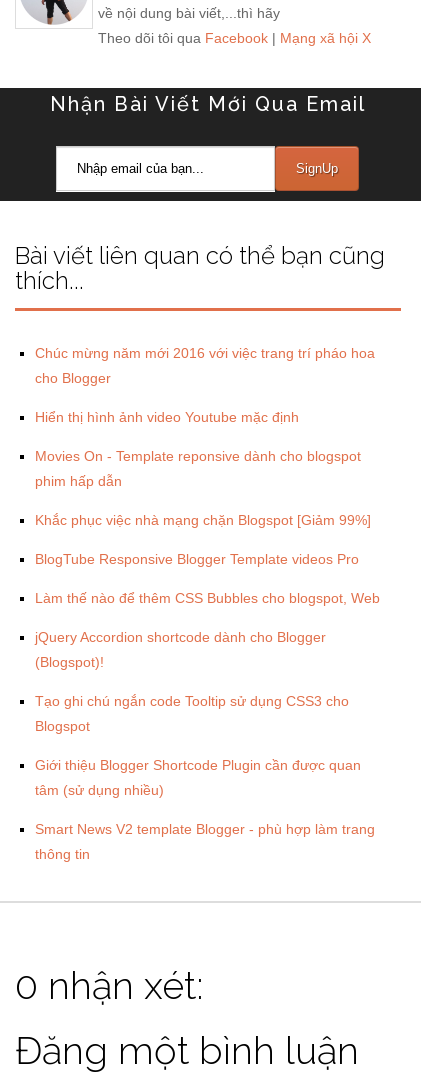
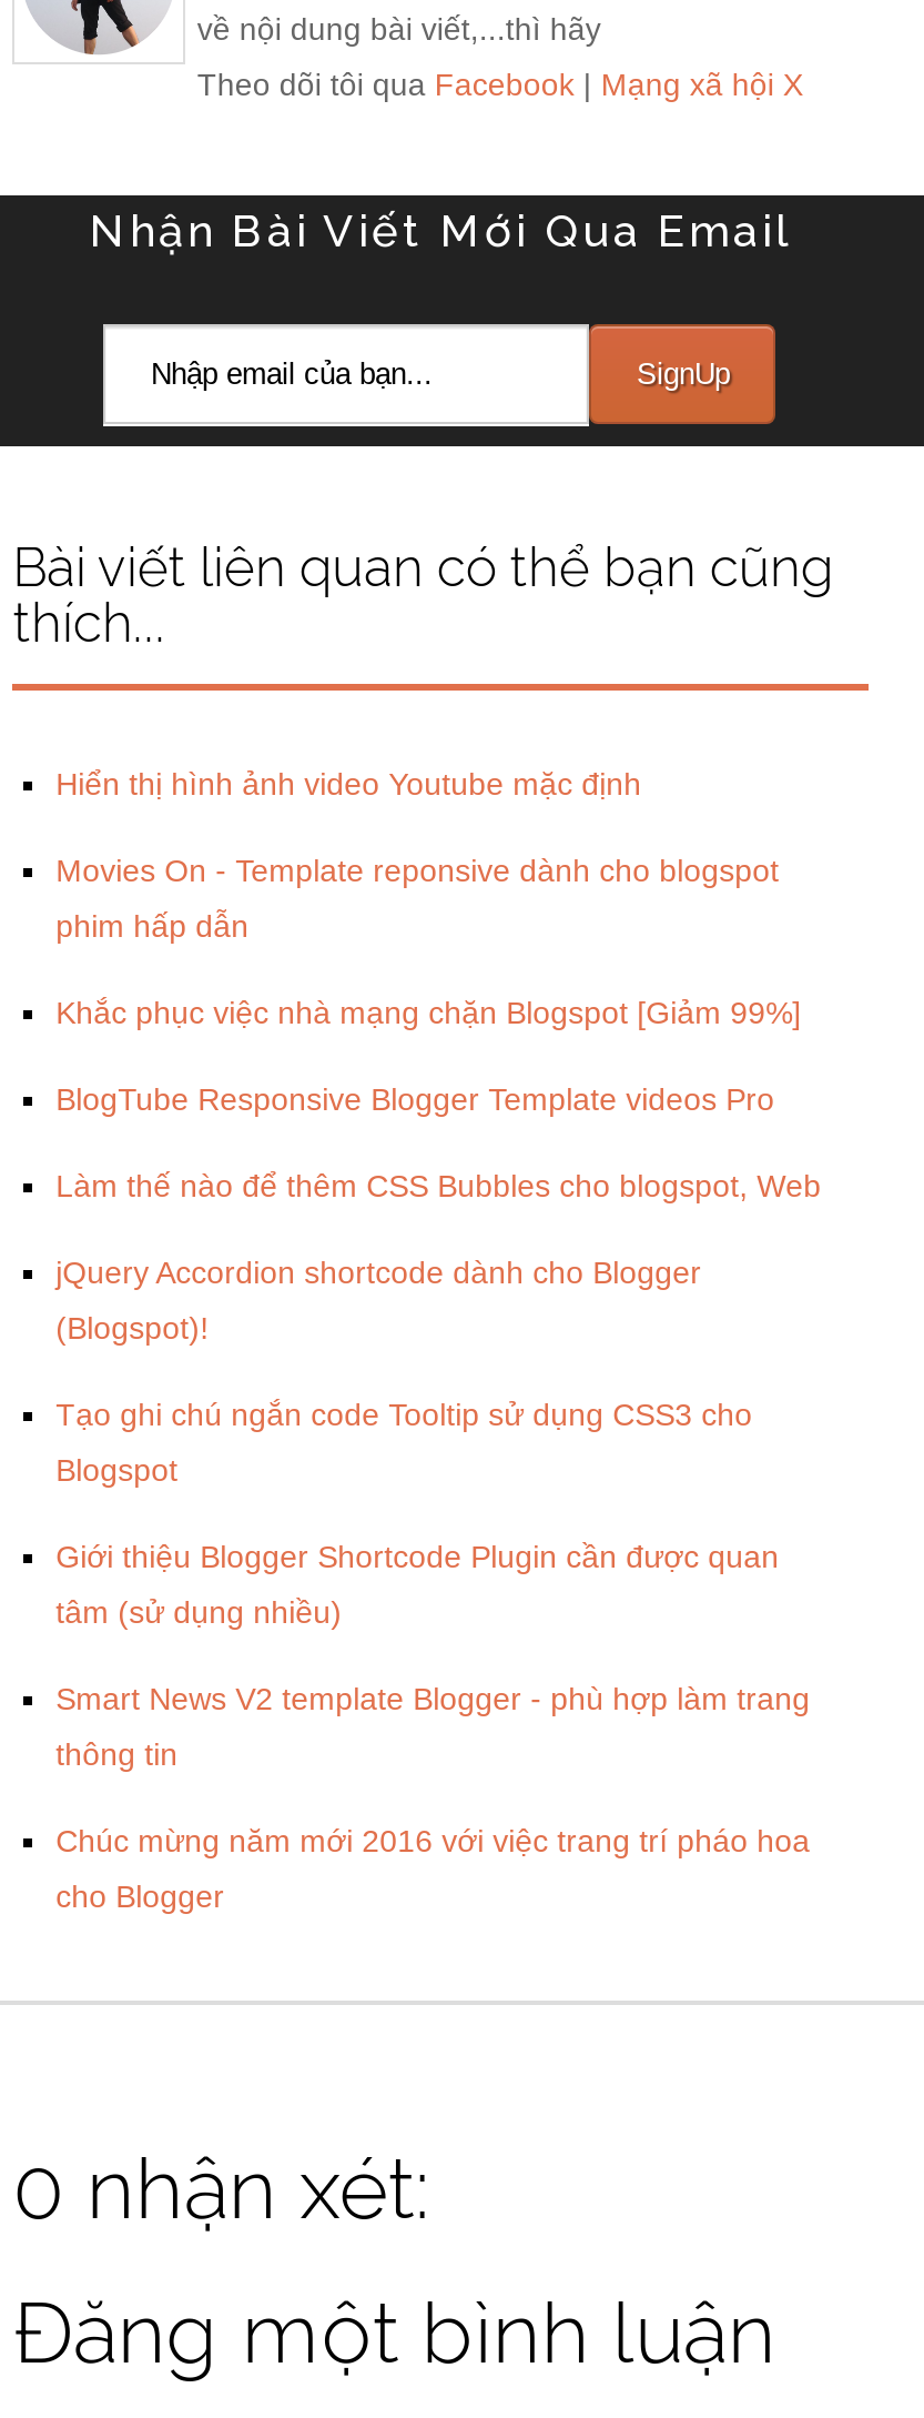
moved down: Chúc mừng năm mới 2016 với việc trang trí pháo hoa | cho Blogger

moved up: Hiển thị hình ảnh video Youtube mặc định | Movies On - Template reponsive dành cho blogspot | phim hấp dẫn | ... | Smart News V2 template Blogger - phù hợp làm trang | thông tin
